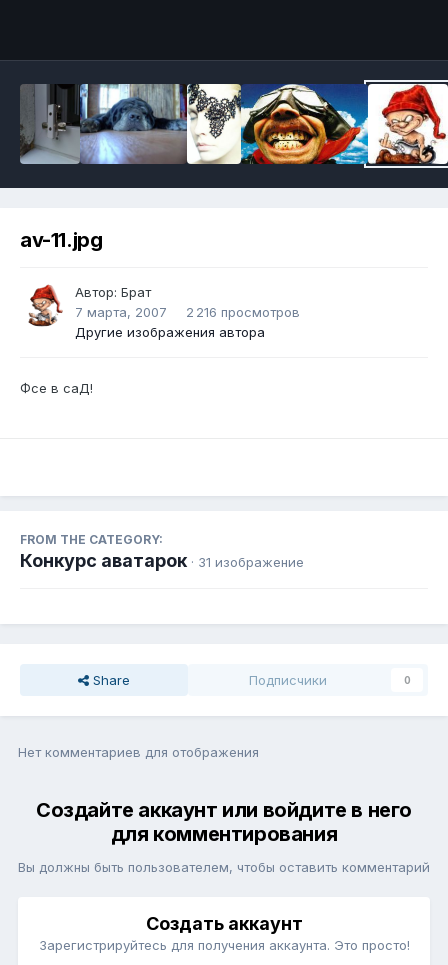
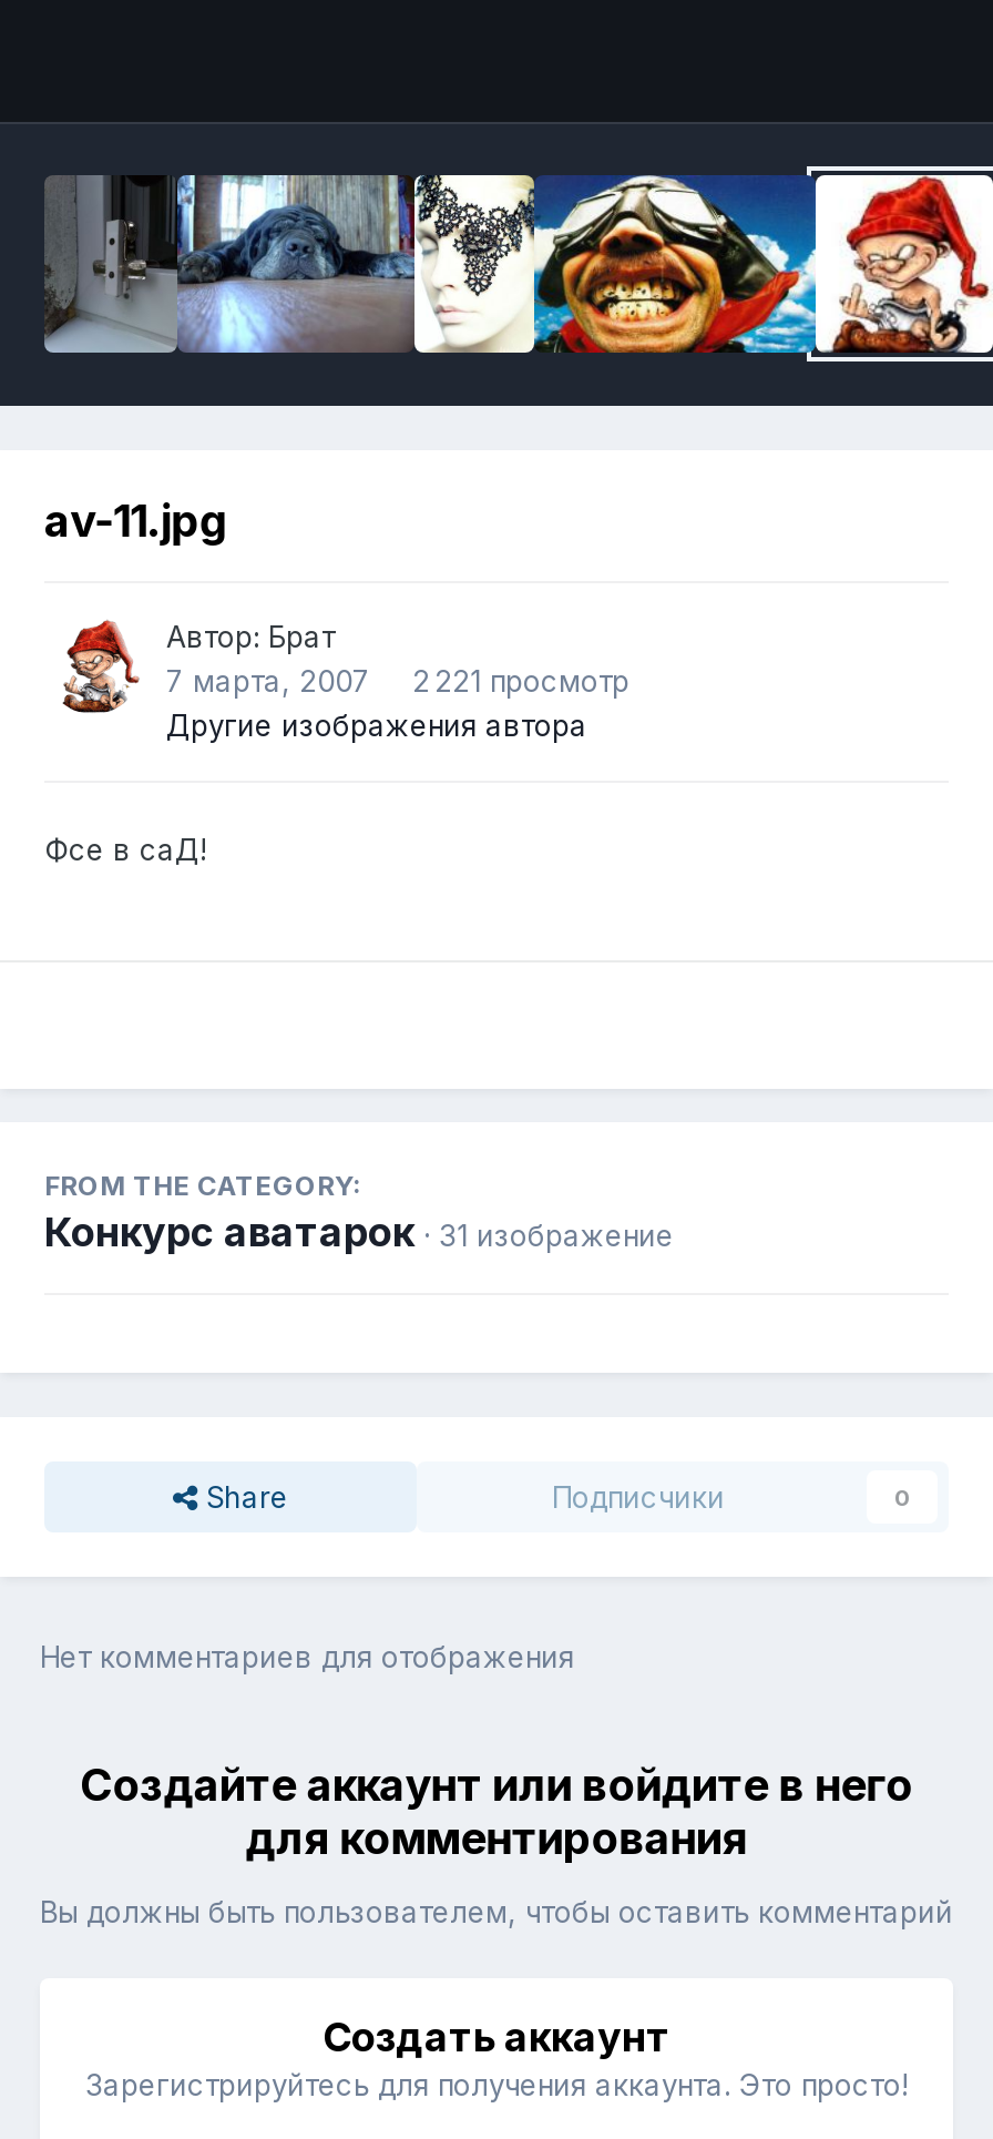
- 7 марта, 2007 2 216 просмотров
+ 7 марта, 2007 2 221 просмотр
